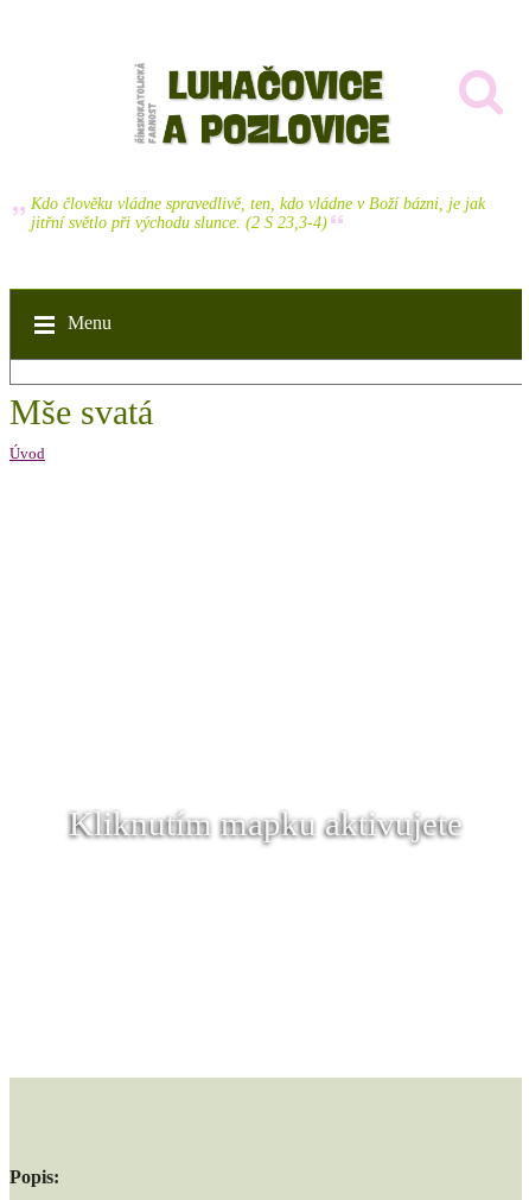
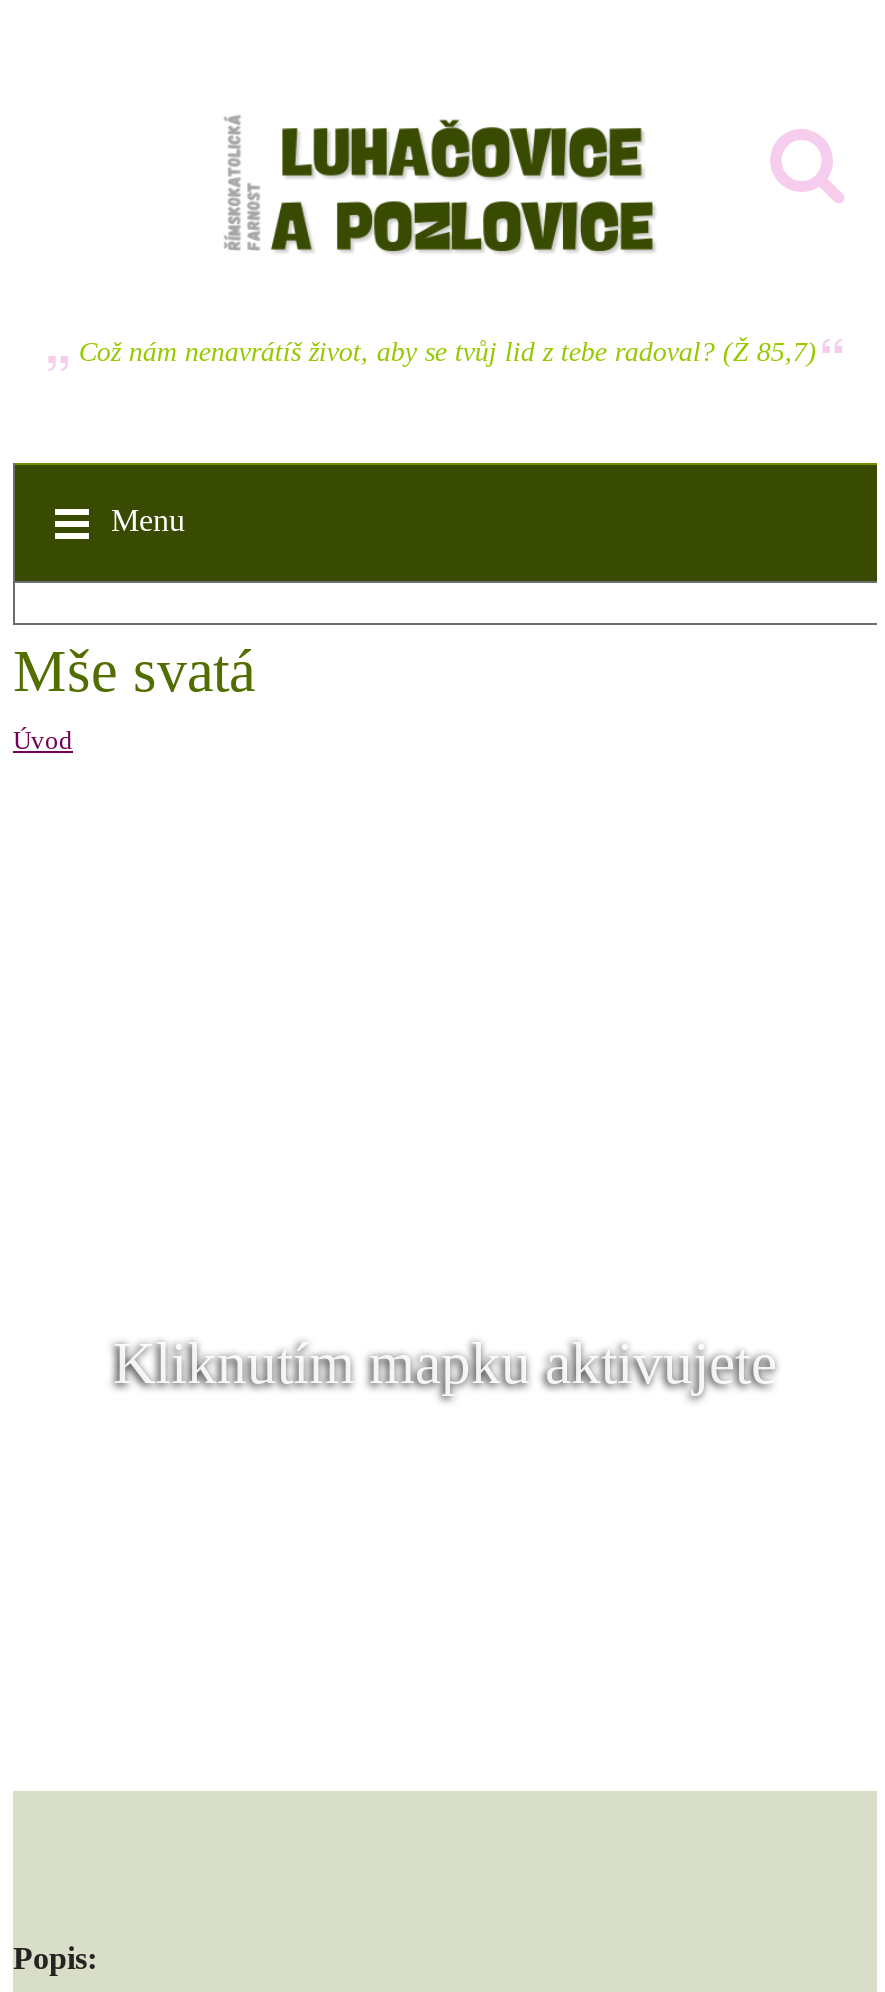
- Kdo člověku vládne spravedlivě, ten, kdo vládne v Boží bázni, je jak
- jitřní světlo při východu slunce. (2 S 23,3-4)
+ Což nám nenavrátíš život, aby se tvůj lid z tebe radoval? (Ž 85,7)
